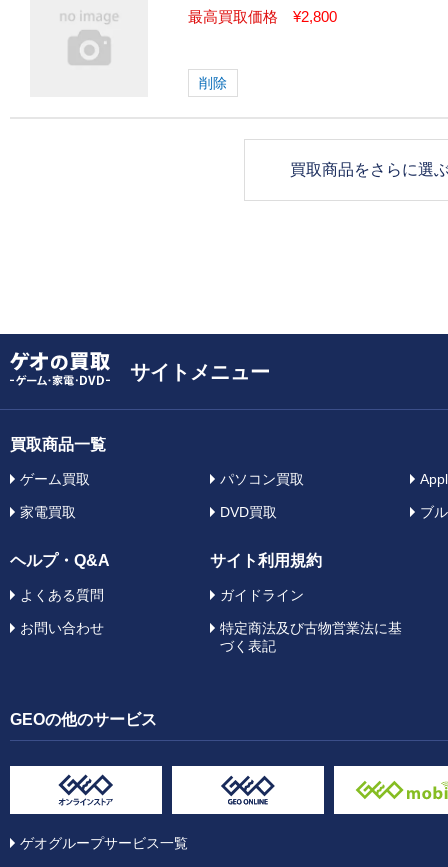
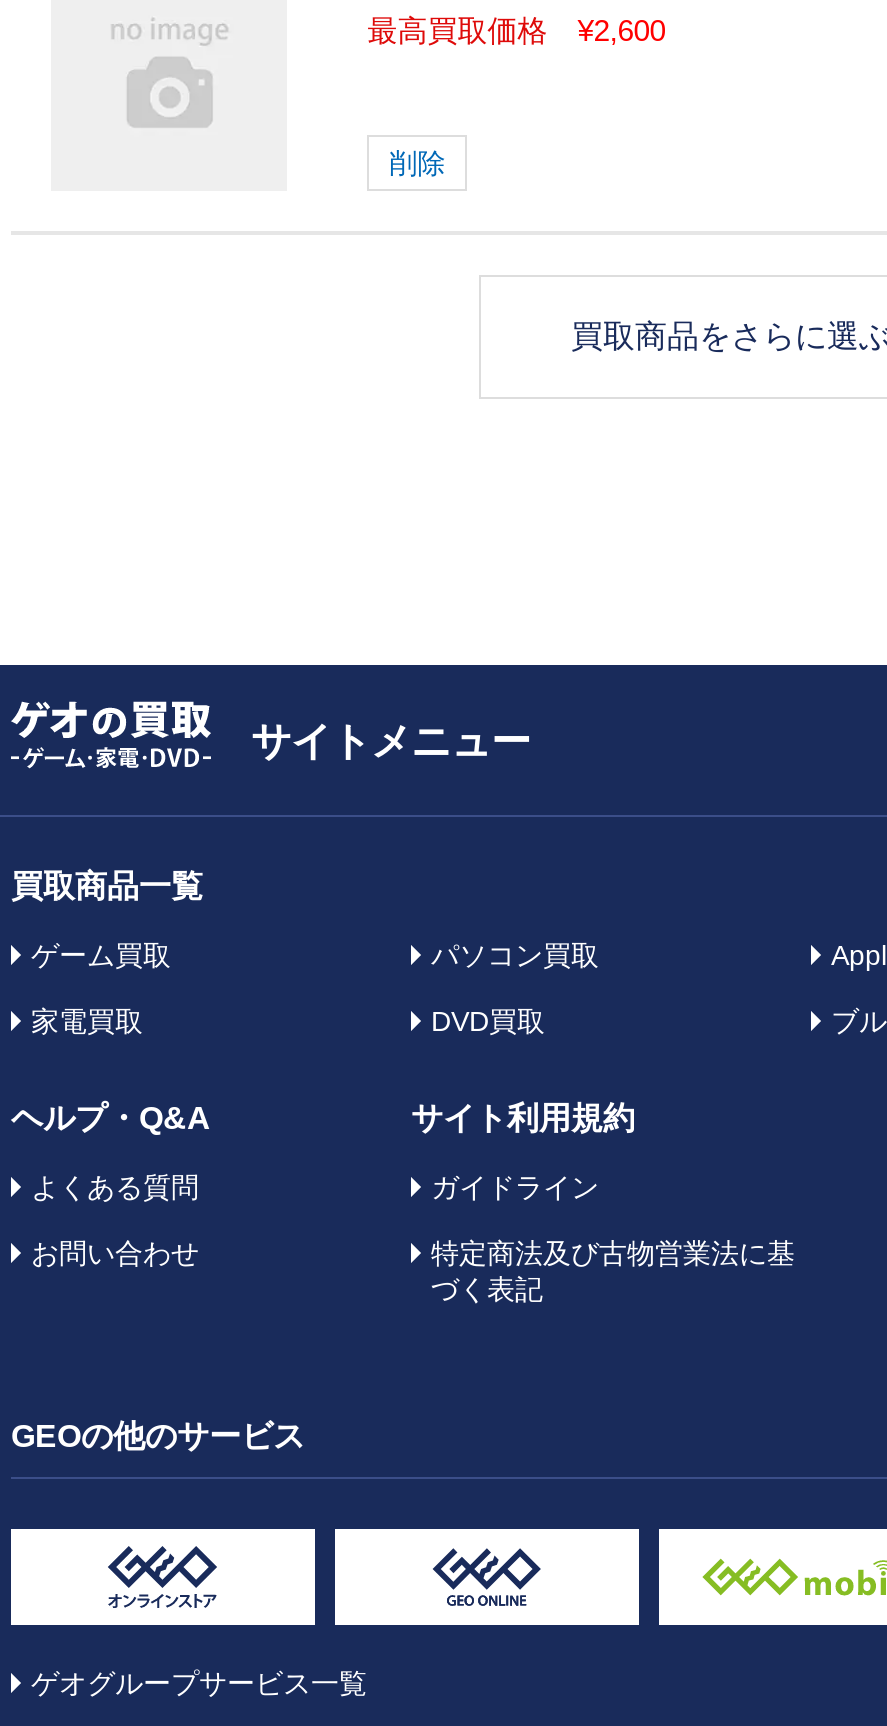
- 最高買取価格 ¥2,800
+ 最高買取価格 ¥2,600
